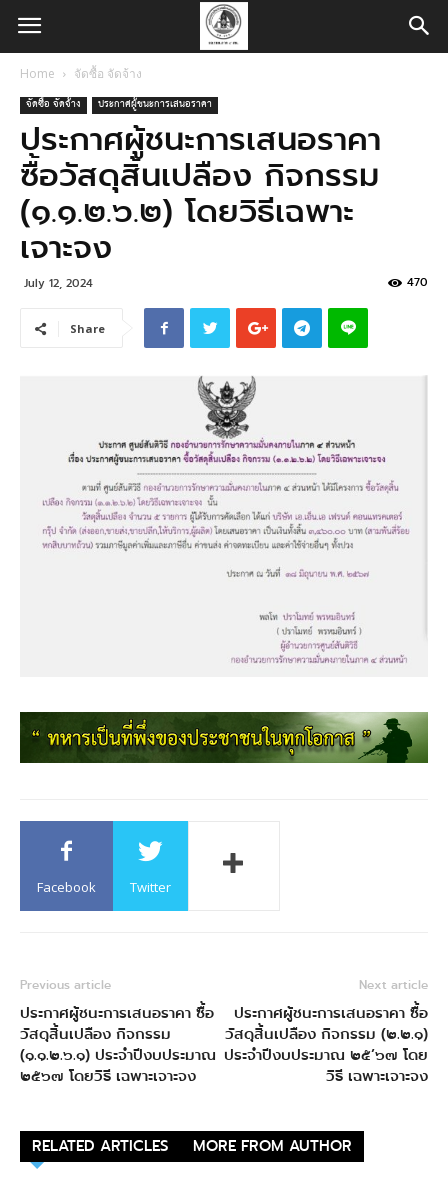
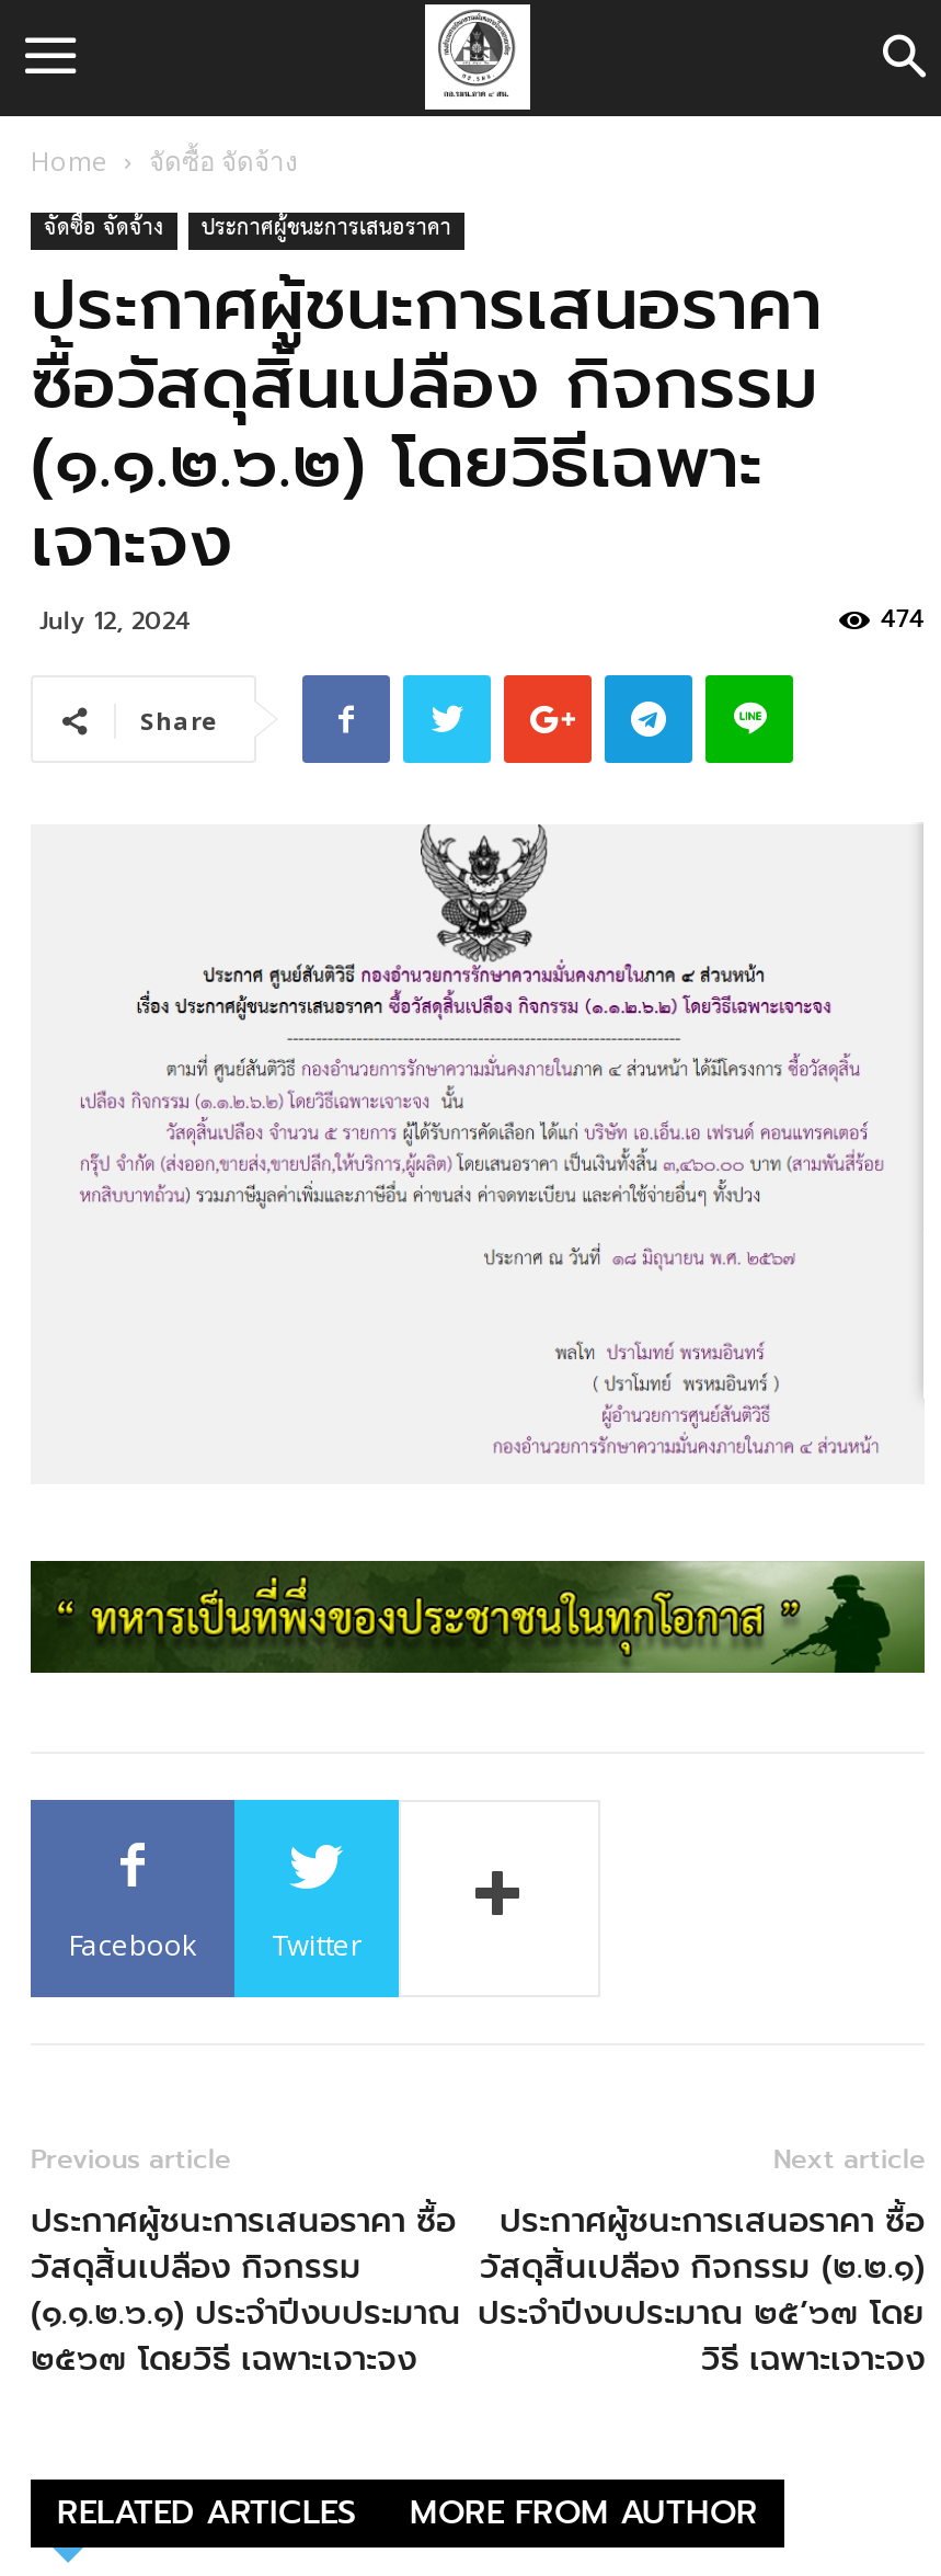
- 470
+ 474
